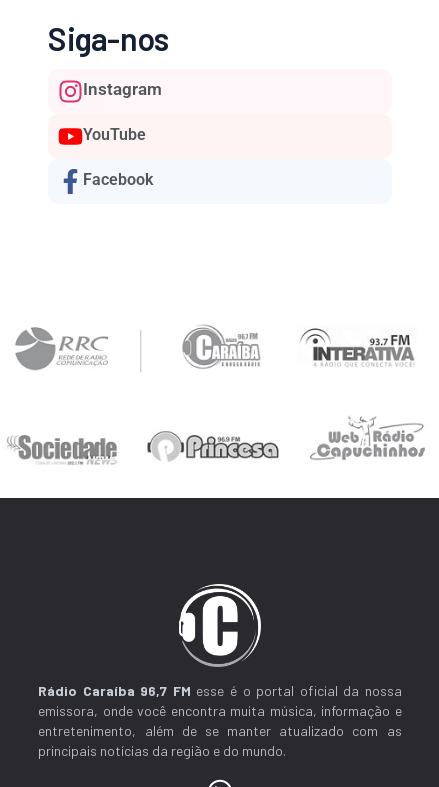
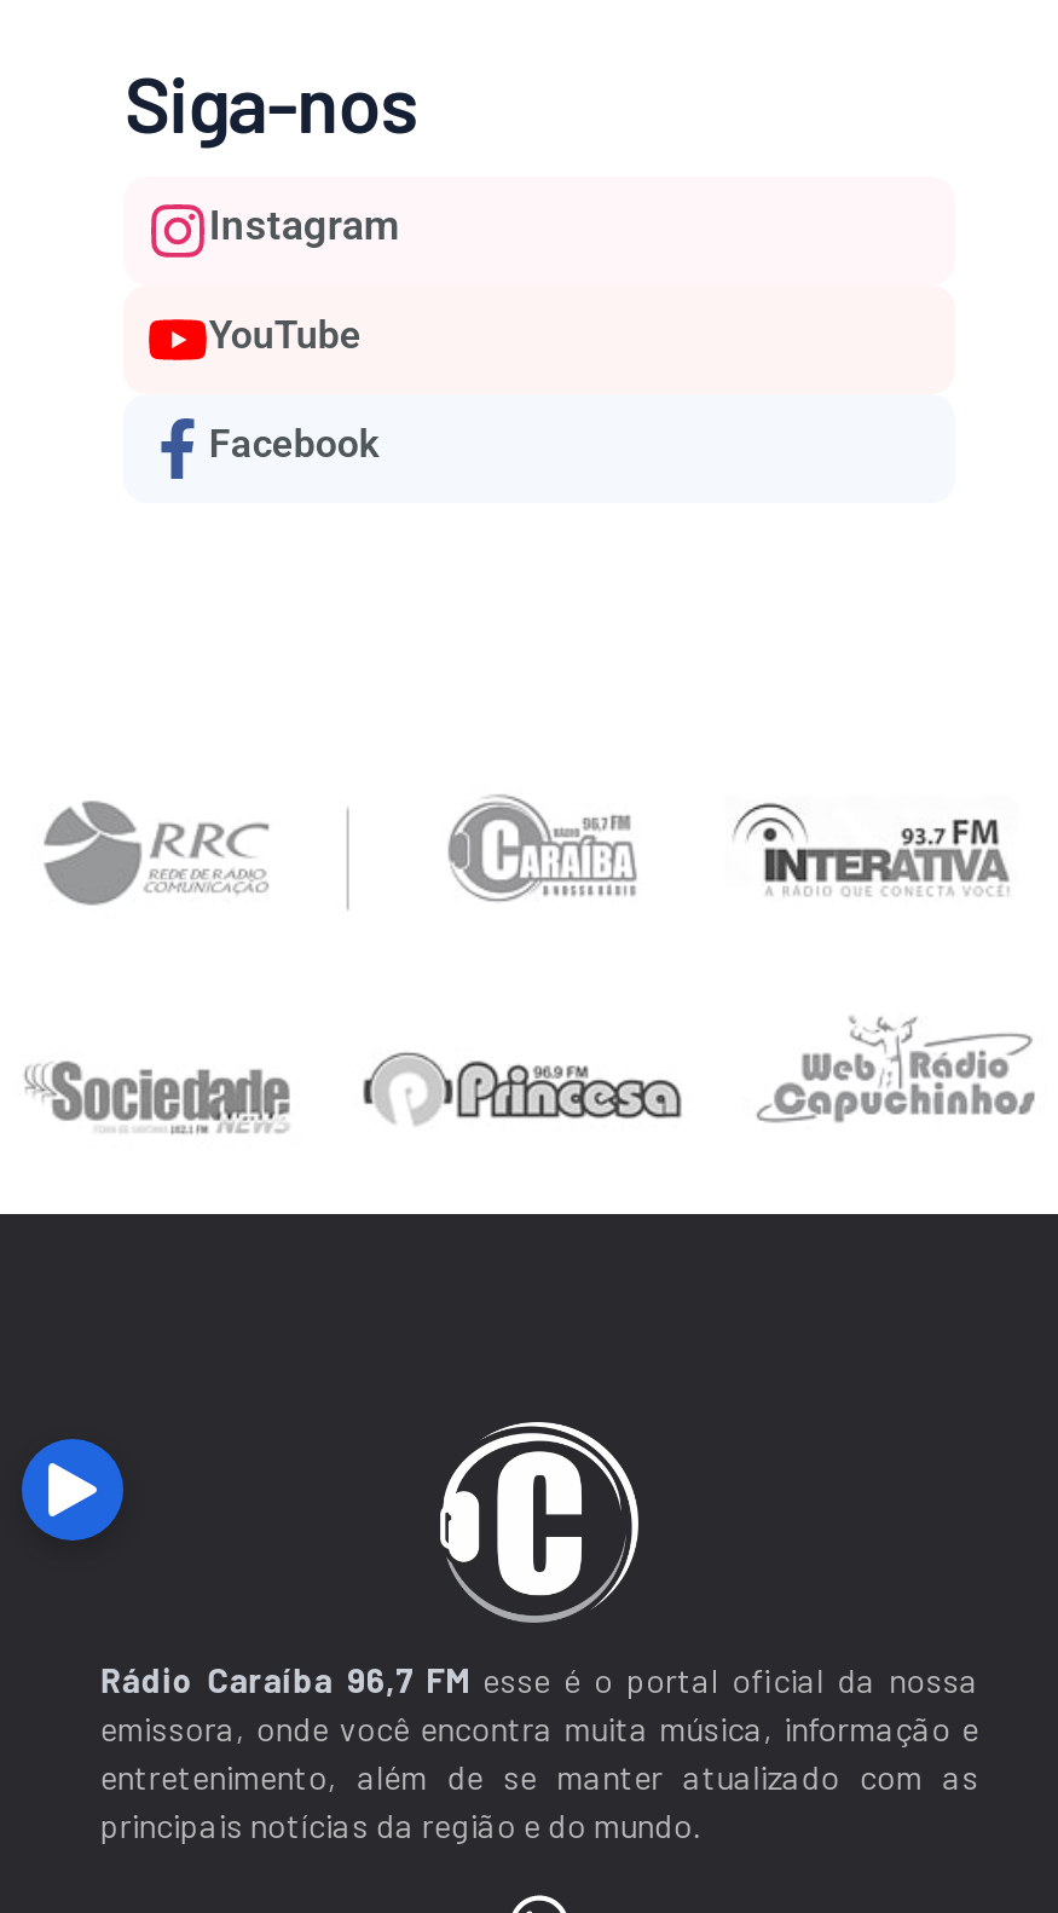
+ [image]
